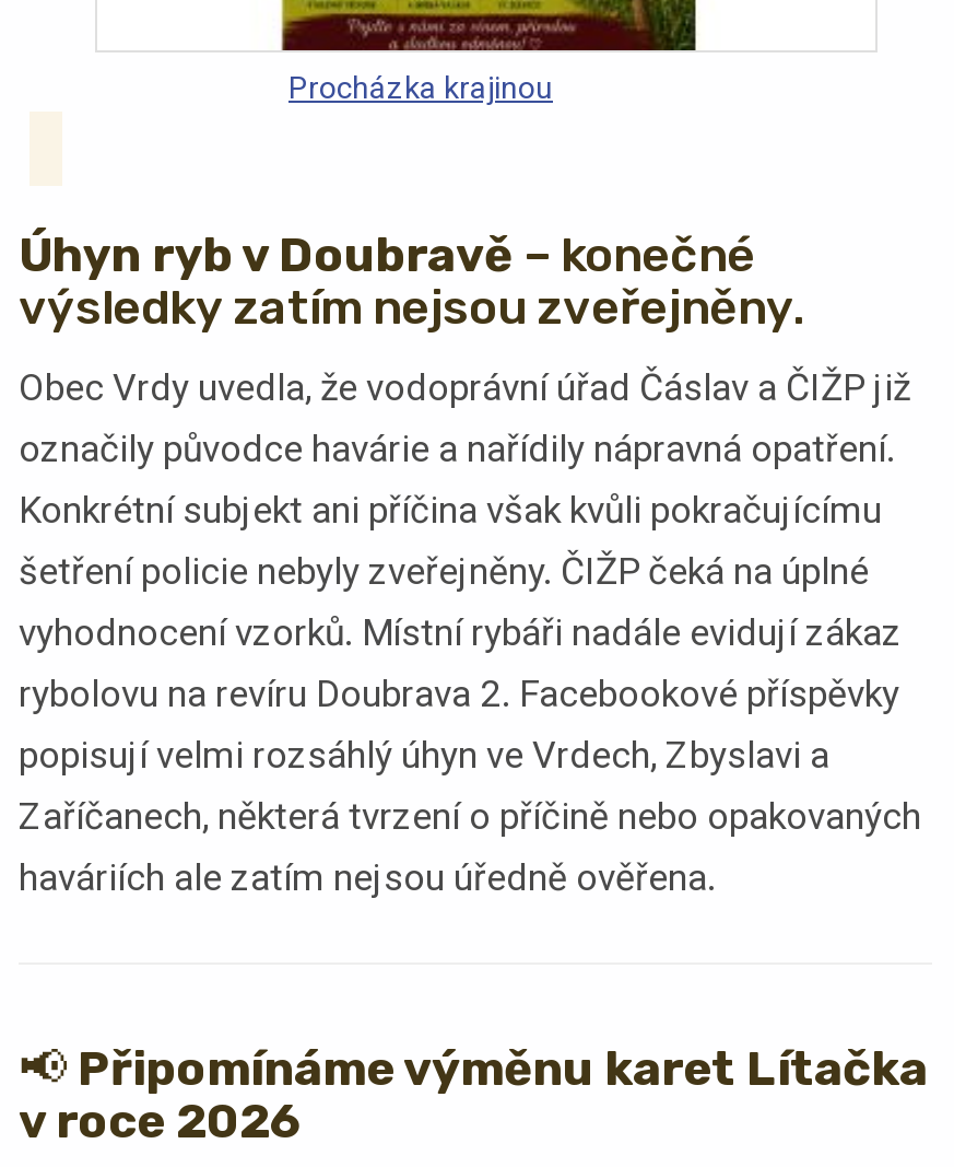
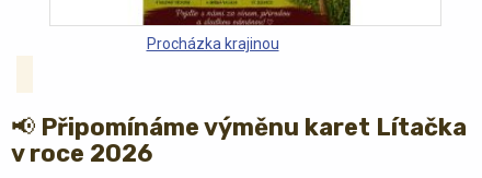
- Úhyn ryb v Doubravě – konečné
- výsledky zatím nejsou zveřejněny.
- Obec Vrdy uvedla, že vodoprávní úřad Čáslav a ČIŽP již
- označily původce havárie a nařídily nápravná opatření.
- Konkrétní subjekt ani příčina však kvůli pokračujícímu
- šetření policie nebyly zveřejněny. ČIŽP čeká na úplné
- vyhodnocení vzorků. Místní rybáři nadále evidují zákaz
- rybolovu na revíru Doubrava 2. Facebookové příspěvky
- popisují velmi rozsáhlý úhyn ve Vrdech, Zbyslavi a
- Zaříčanech, některá tvrzení o příčině nebo opakovaných
- haváriích ale zatím nejsou úředně ověřena.
